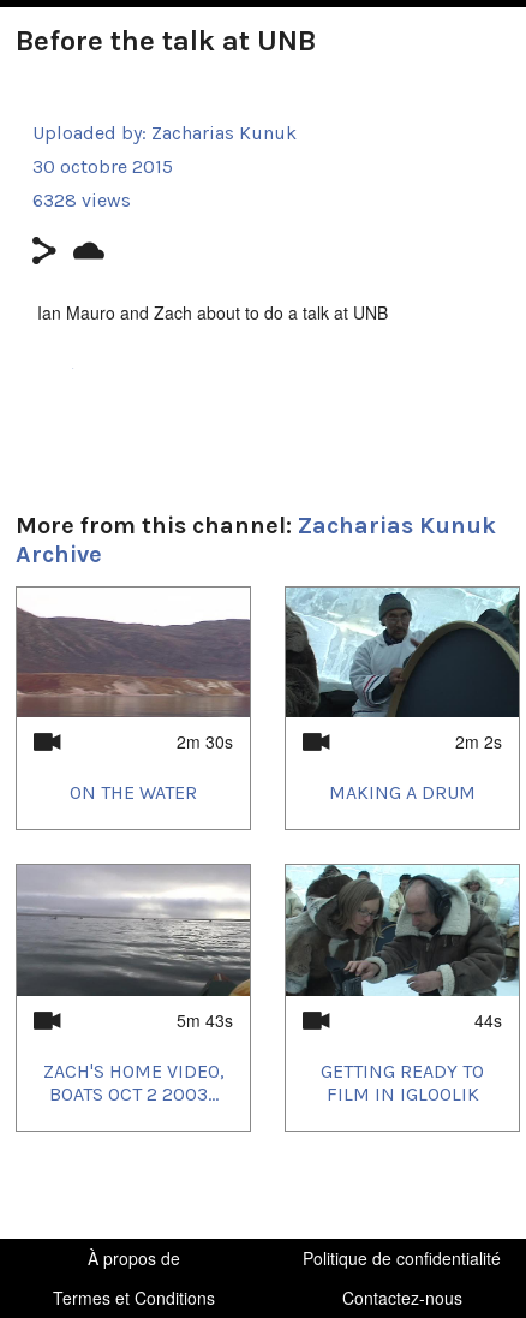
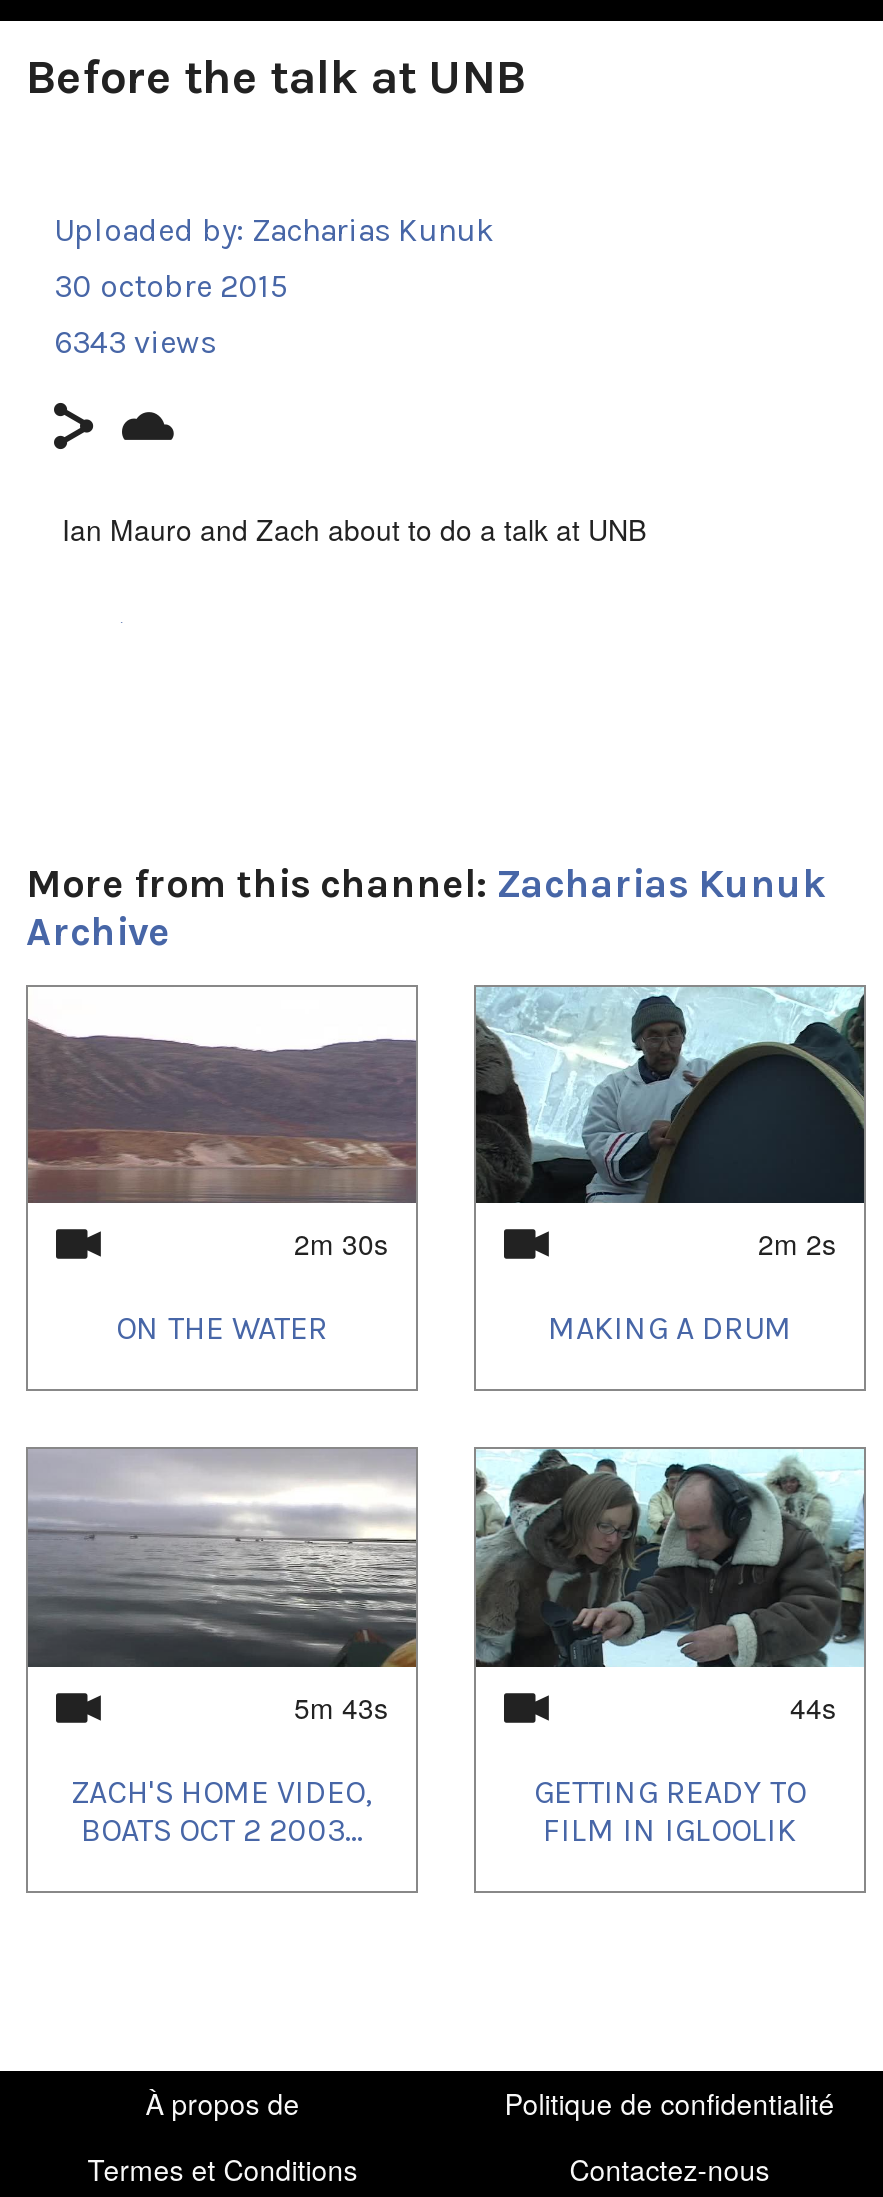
- 6328 views
+ 6343 views
